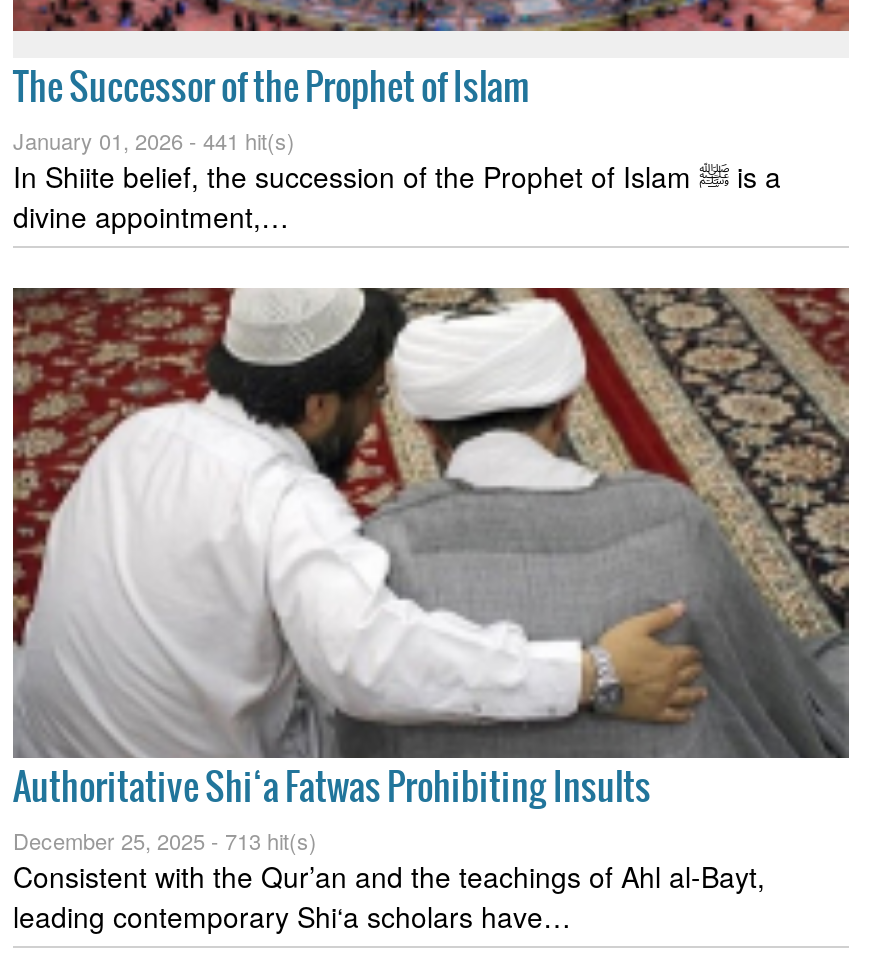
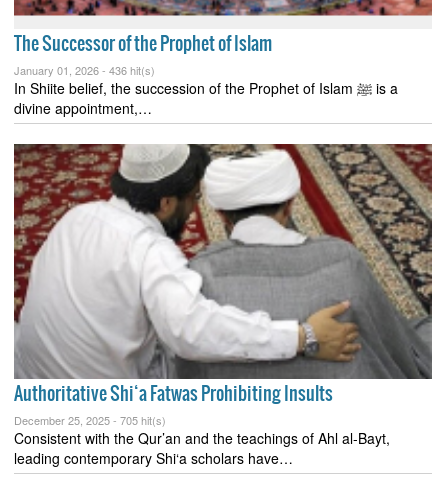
- January 01, 2026 - 441 hit(s)
+ January 01, 2026 - 436 hit(s)

- December 25, 2025 - 713 hit(s)
+ December 25, 2025 - 705 hit(s)
